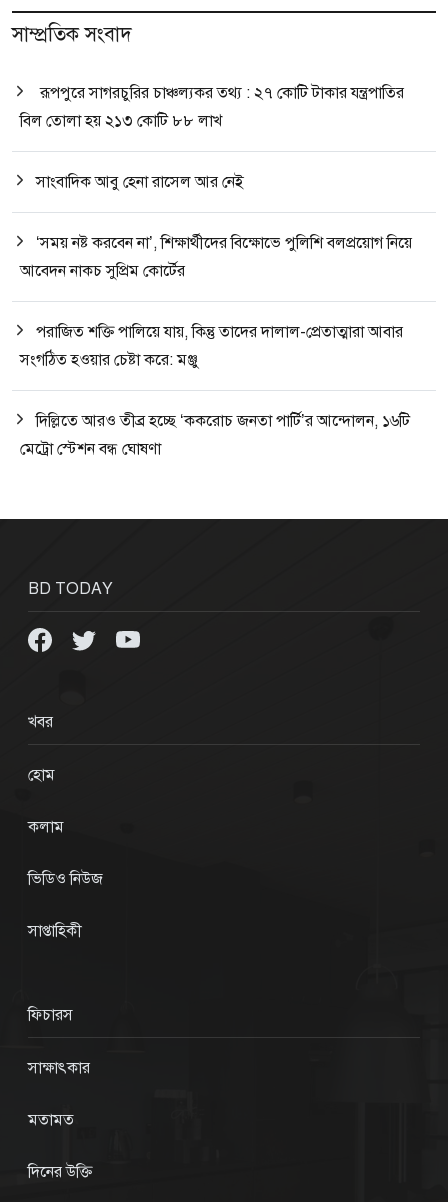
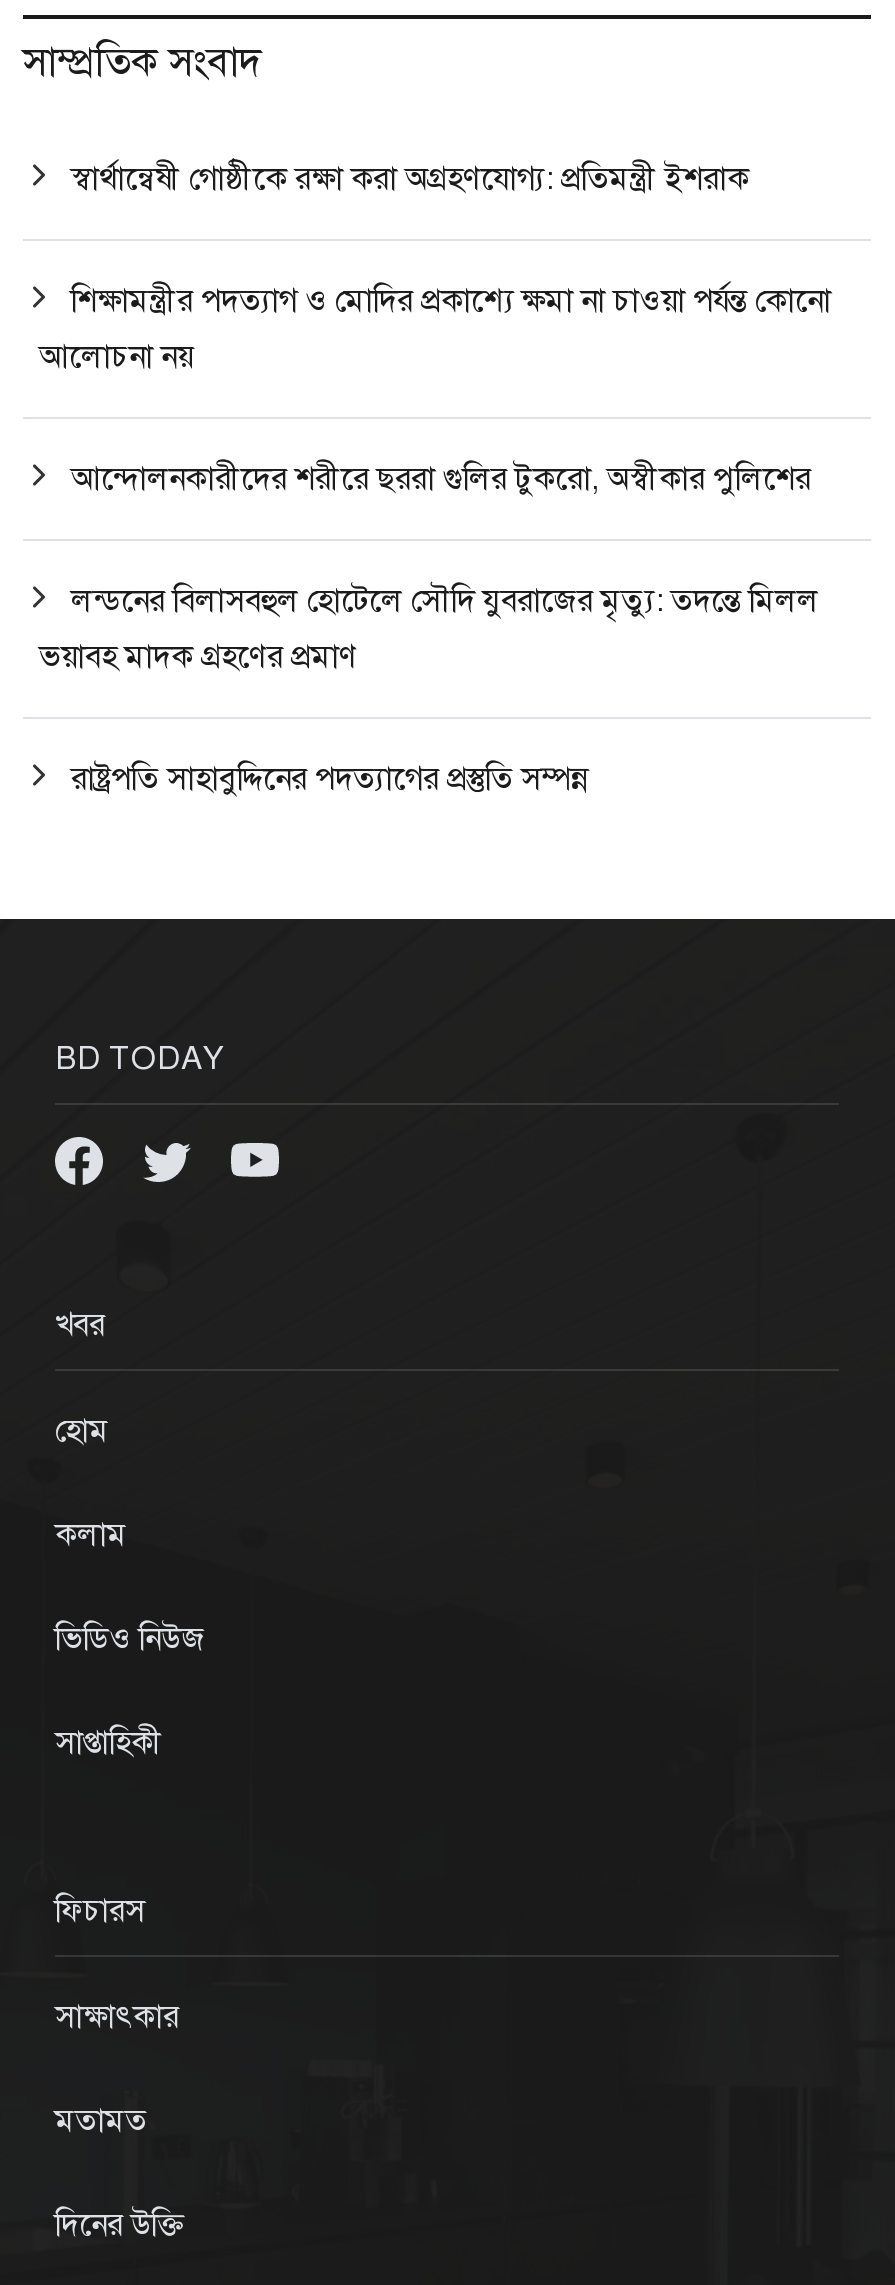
- রূপপুরে সাগরচুরির চাঞ্চল্যকর তথ্য : ২৭ কোটি টাকার যন্ত্রপাতির
- বিল তোলা হয় ২১৩ কোটি ৮৮ লাখ
+ স্বার্থান্বেষী গোষ্ঠীকে রক্ষা করা অগ্রহণযোগ্য: প্রতিমন্ত্রী ইশরাক

- সাংবাদিক আবু হেনা রাসেল আর নেই
+ শিক্ষামন্ত্রীর পদত্যাগ ও মোদির প্রকাশ্যে ক্ষমা না চাওয়া পর্যন্ত কোনো
+ আলোচনা নয়

- ‘সময় নষ্ট করবেন না’, শিক্ষার্থীদের বিক্ষোভে পুলিশি বলপ্রয়োগ নিয়ে
- আবেদন নাকচ সুপ্রিম কোর্টের
+ আন্দোলনকারীদের শরীরে ছররা গুলির টুকরো, অস্বীকার পুলিশের

- পরাজিত শক্তি পালিয়ে যায়, কিন্তু তাদের দালাল-প্রেতাত্মারা আবার
- সংগঠিত হওয়ার চেষ্টা করে: মঞ্জু
+ লন্ডনের বিলাসবহুল হোটেলে সৌদি যুবরাজের মৃত্যু: তদন্তে মিলল
+ ভয়াবহ মাদক গ্রহণের প্রমাণ

- দিল্লিতে আরও তীব্র হচ্ছে ‘ককরোচ জনতা পার্টি’র আন্দোলন, ১৬টি
- মেট্রো স্টেশন বন্ধ ঘোষণা
+ রাষ্ট্রপতি সাহাবুদ্দিনের পদত্যাগের প্রস্তুতি সম্পন্ন
